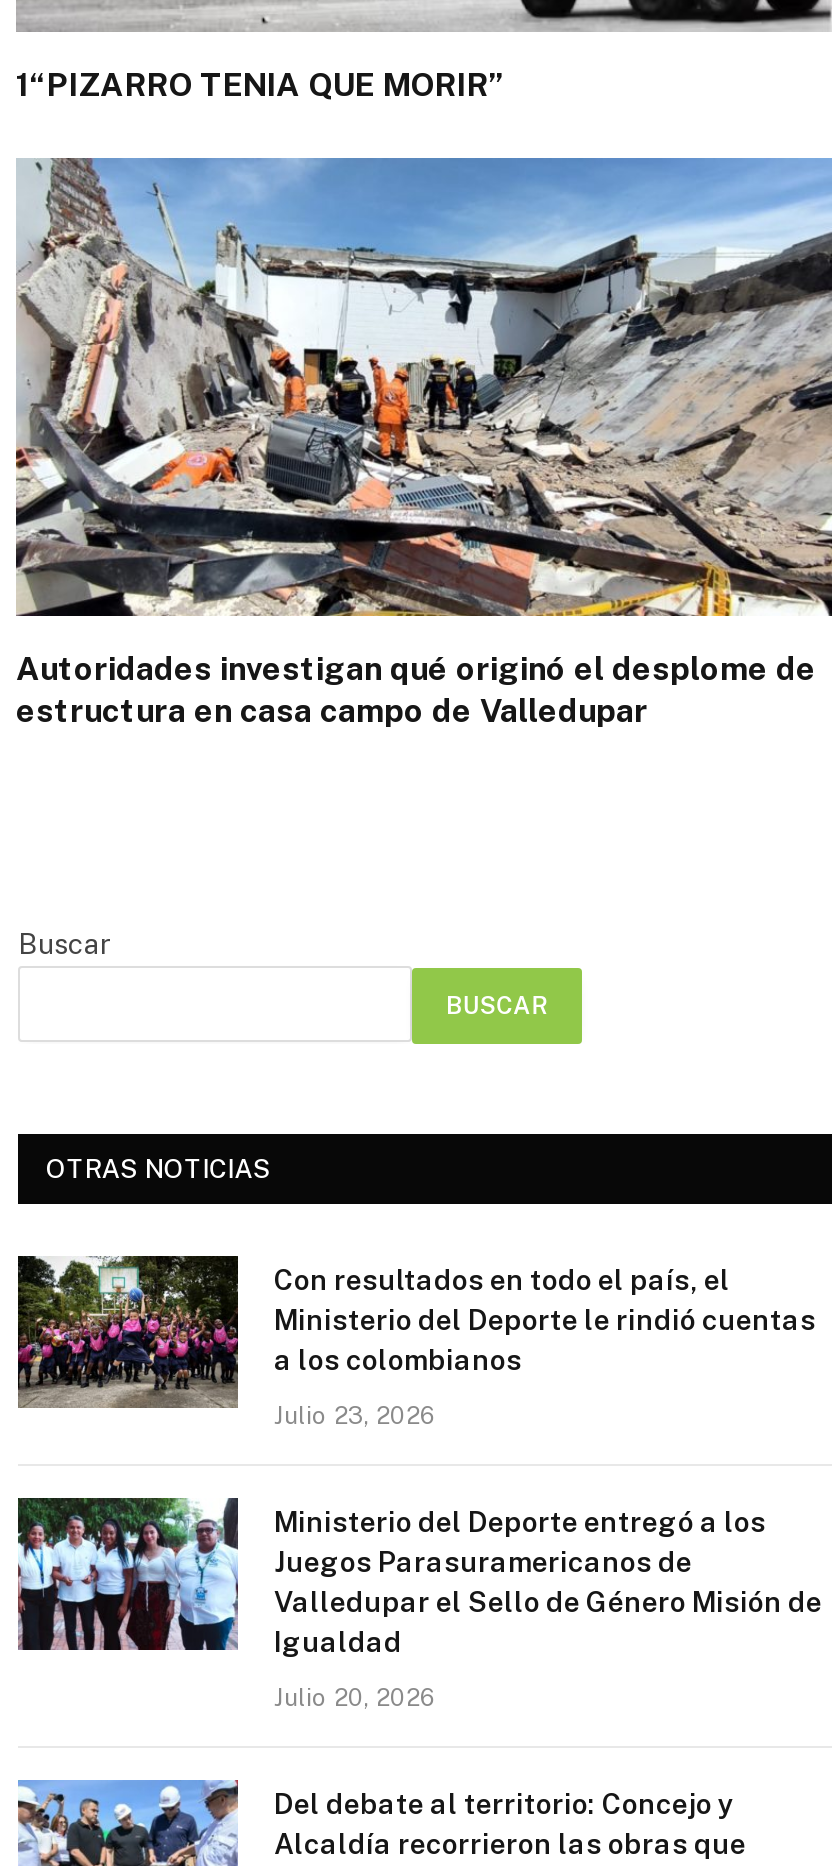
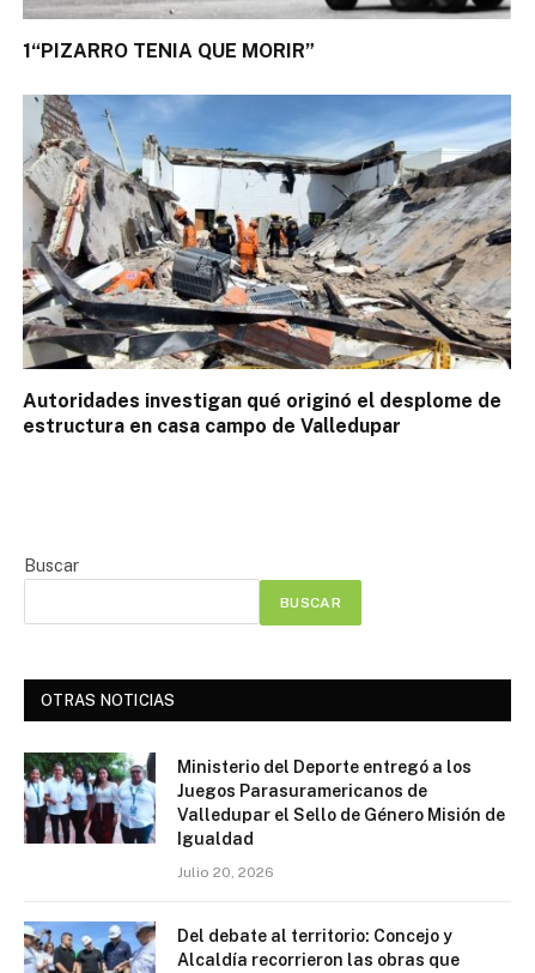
- [image]
- Con resultados en todo el país, el
- Ministerio del Deporte le rindió cuentas
- a los colombianos
- Julio 23, 2026
